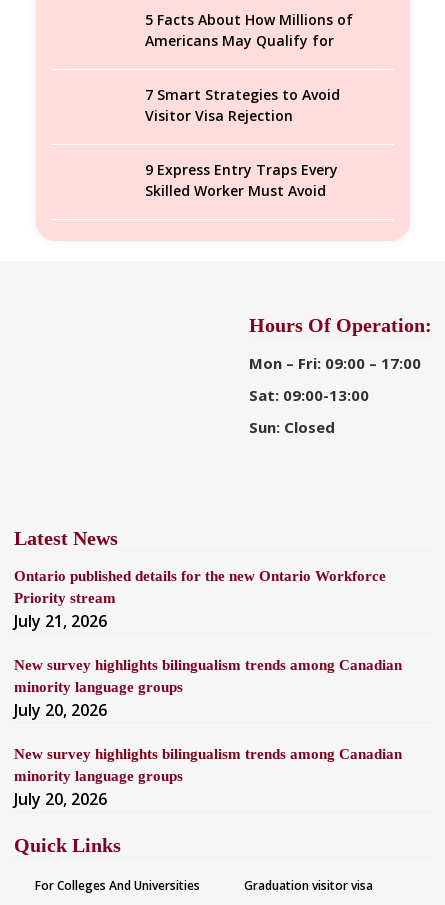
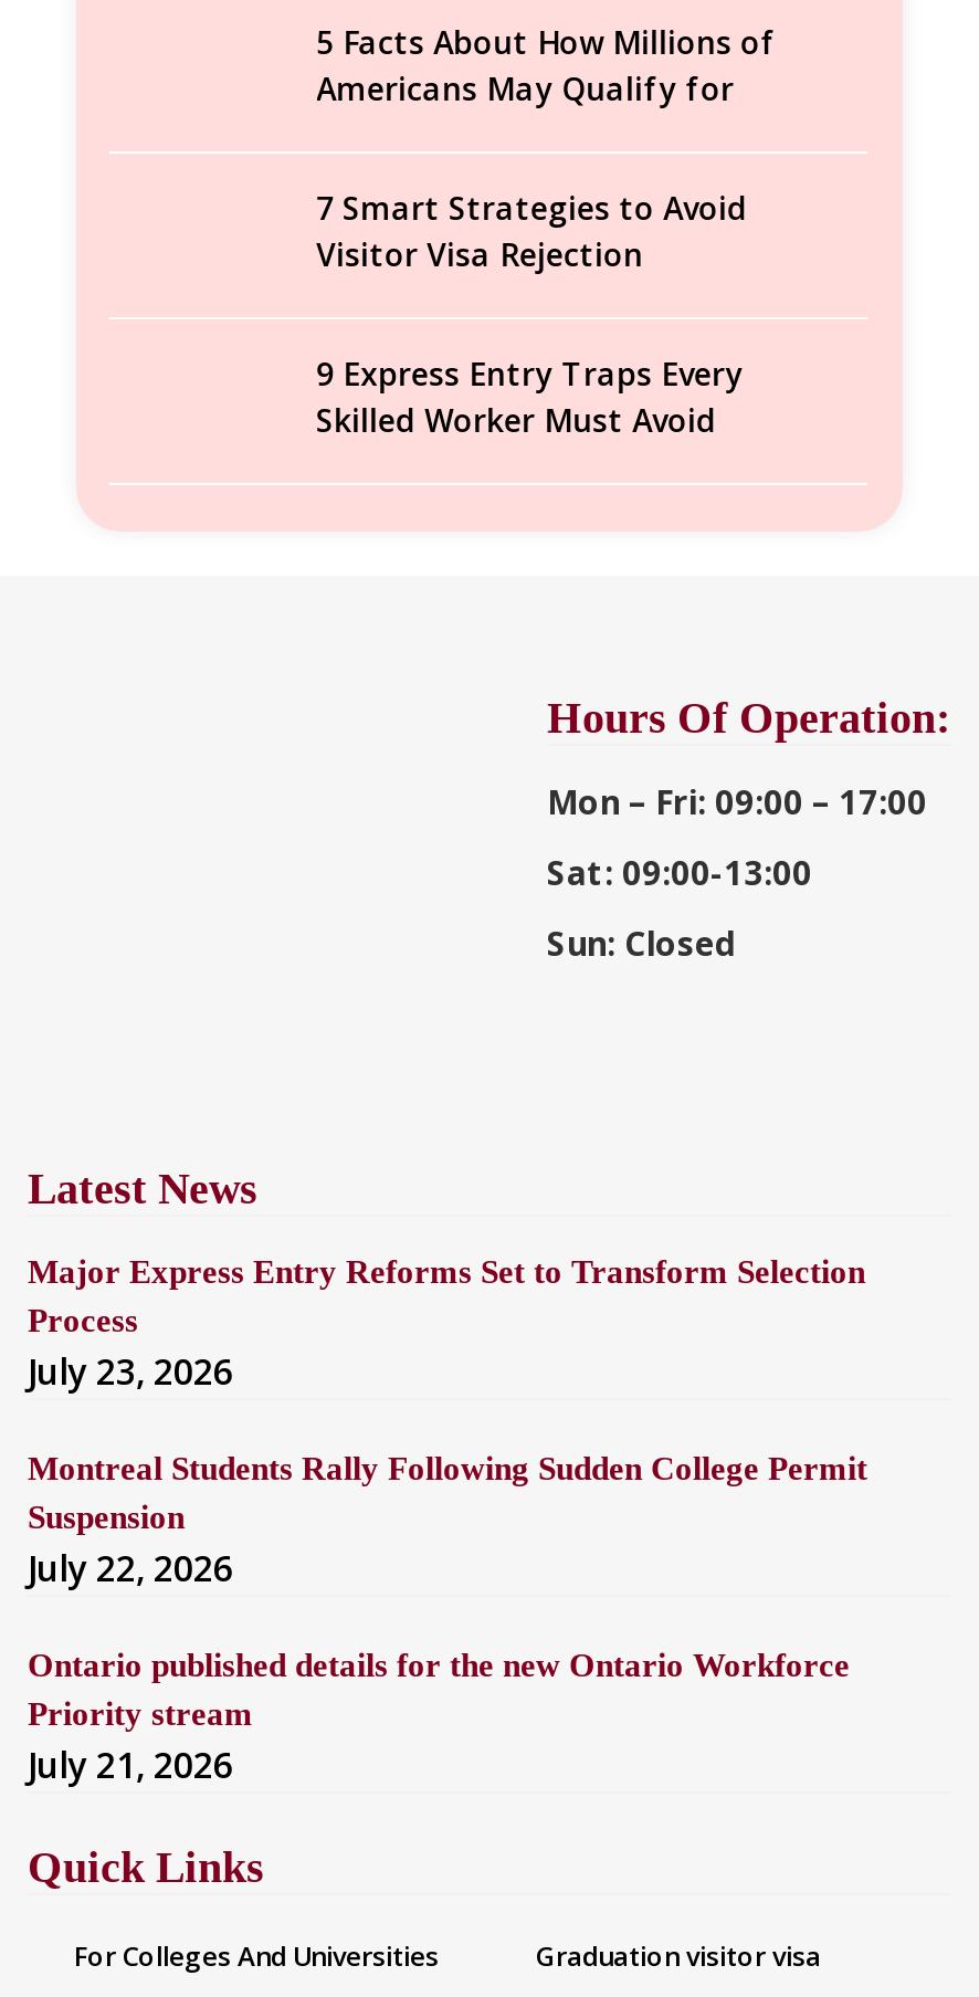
+ Major Express Entry Reforms Set to Transform Selection
+ Process
+ July 23, 2026
+ Montreal Students Rally Following Sudden College Permit
+ Suspension
+ July 22, 2026

moved down: Ontario published details for the new Ontario Workforce | Priority stream | July 21, 2026

- New survey highlights bilingualism trends among Canadian
- minority language groups
- July 20, 2026
- New survey highlights bilingualism trends among Canadian
- minority language groups
- July 20, 2026
